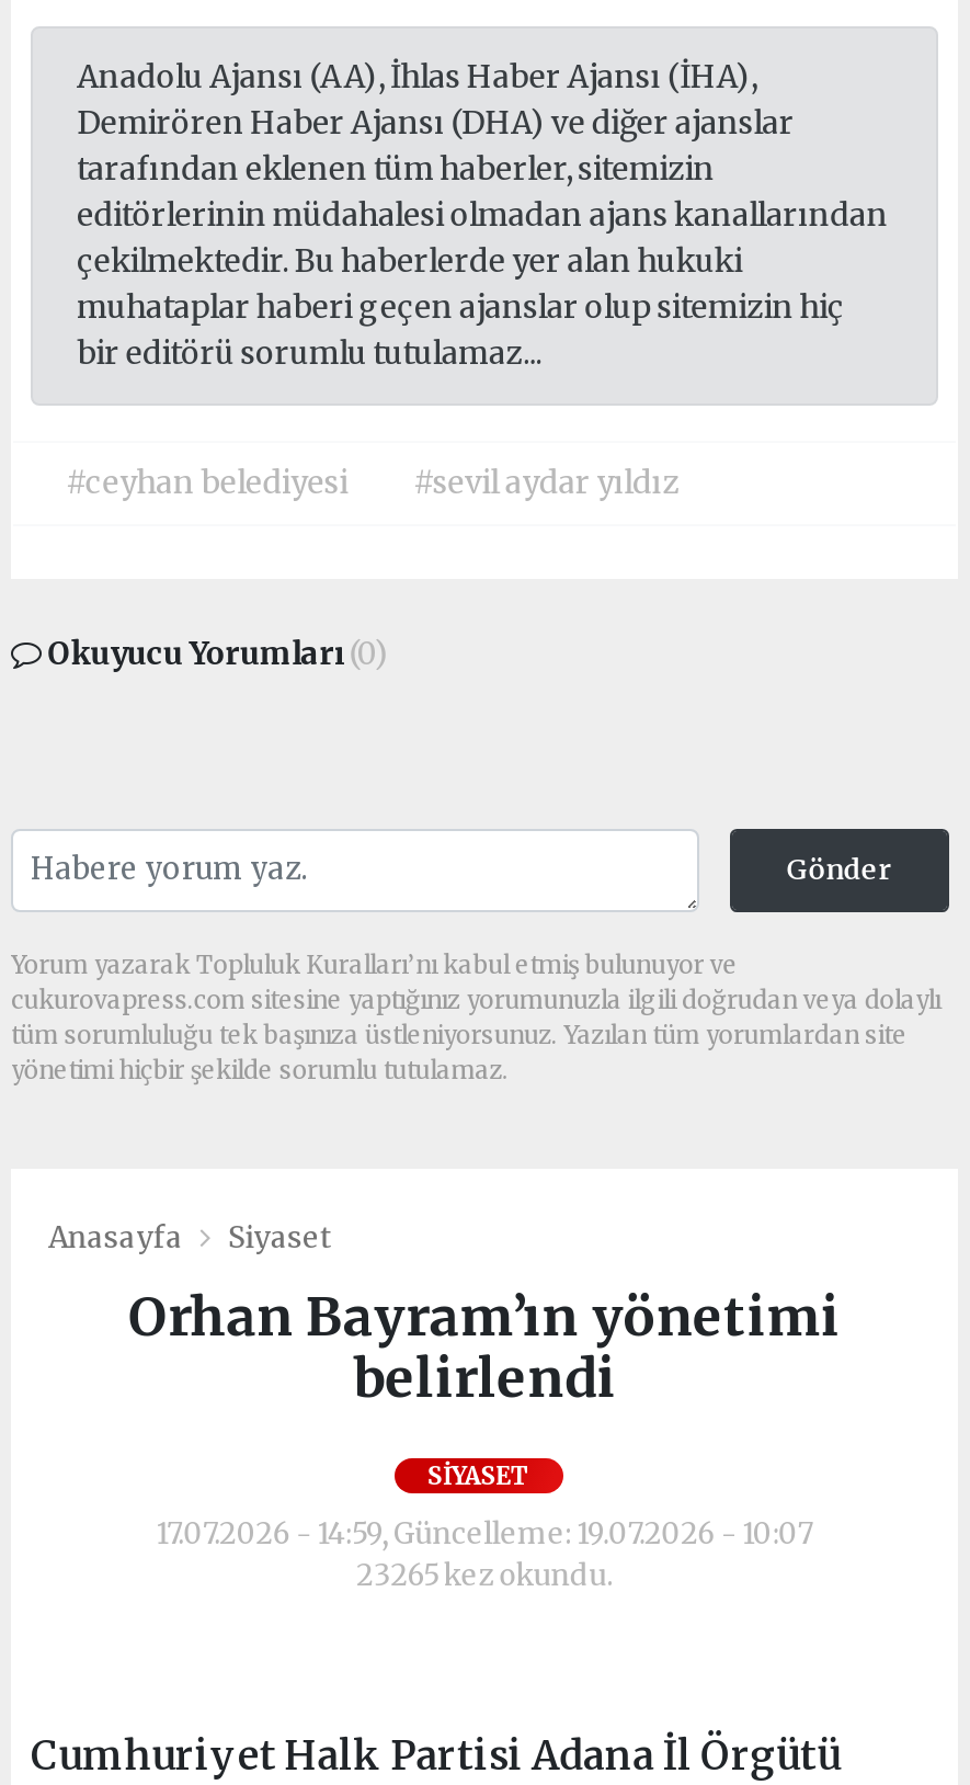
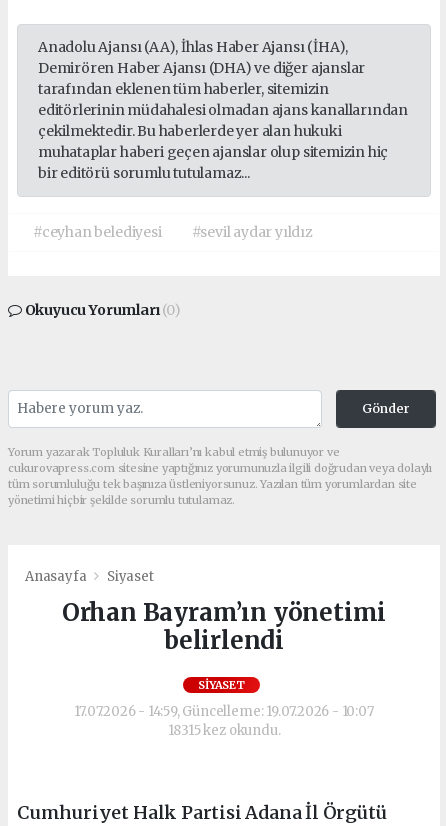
- 23265 kez okundu.
+ 18315 kez okundu.
